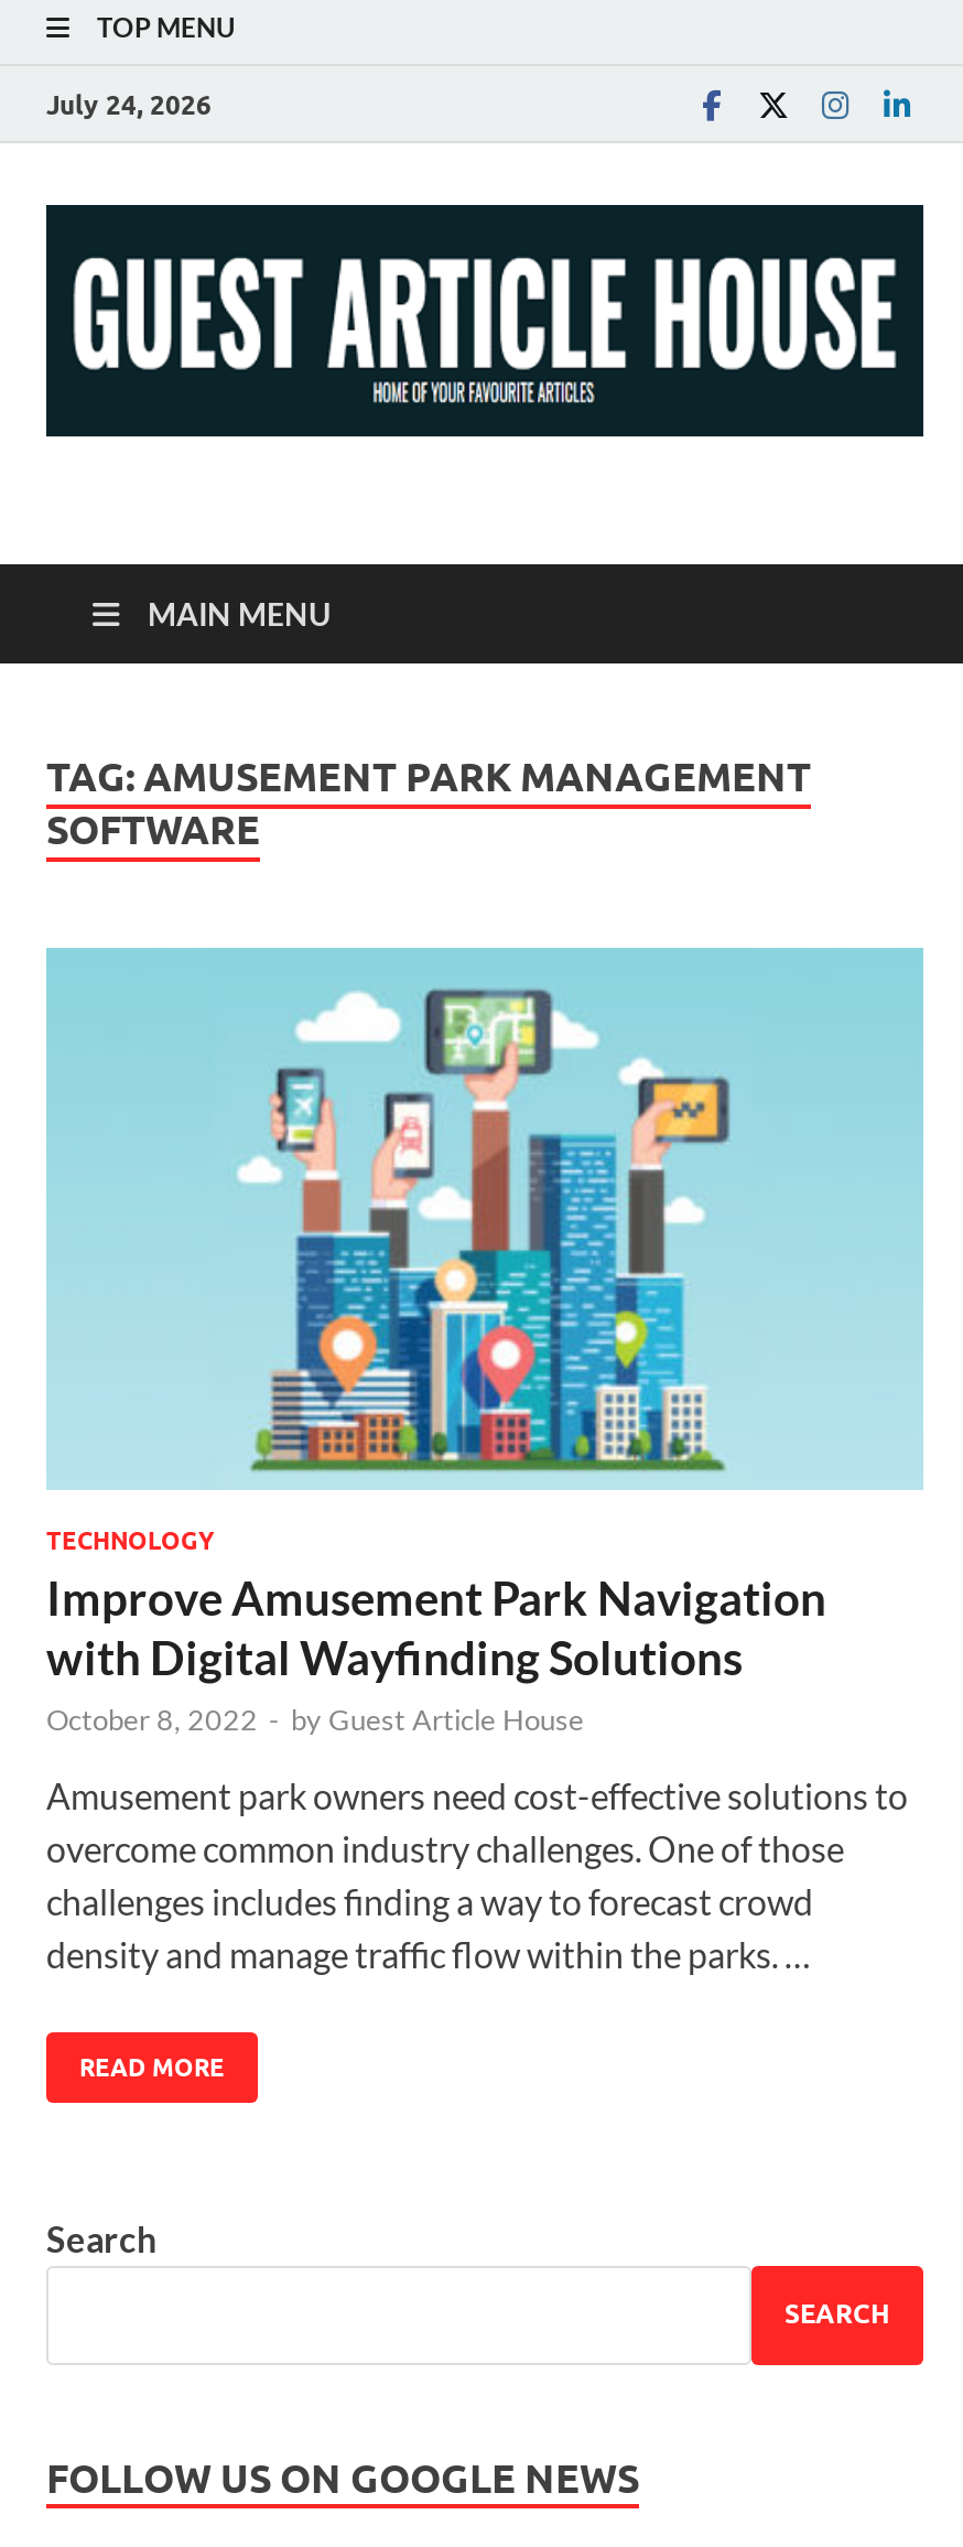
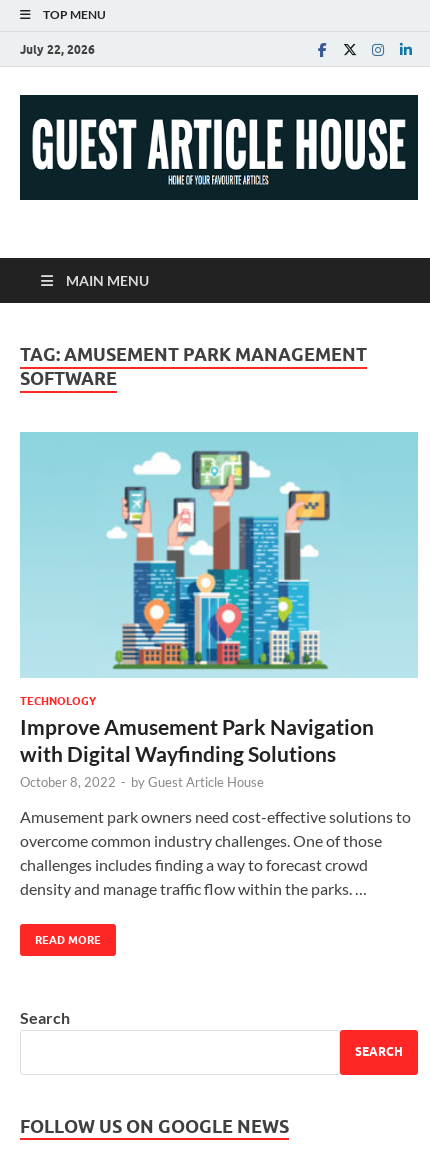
- July 24, 2026
+ July 22, 2026
